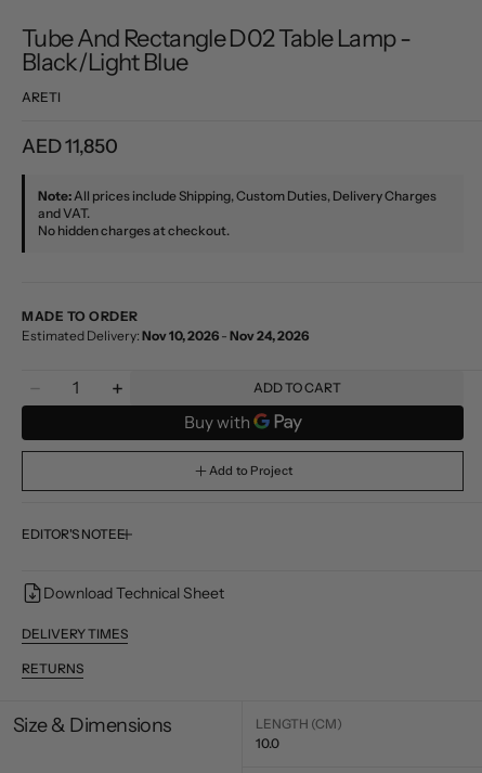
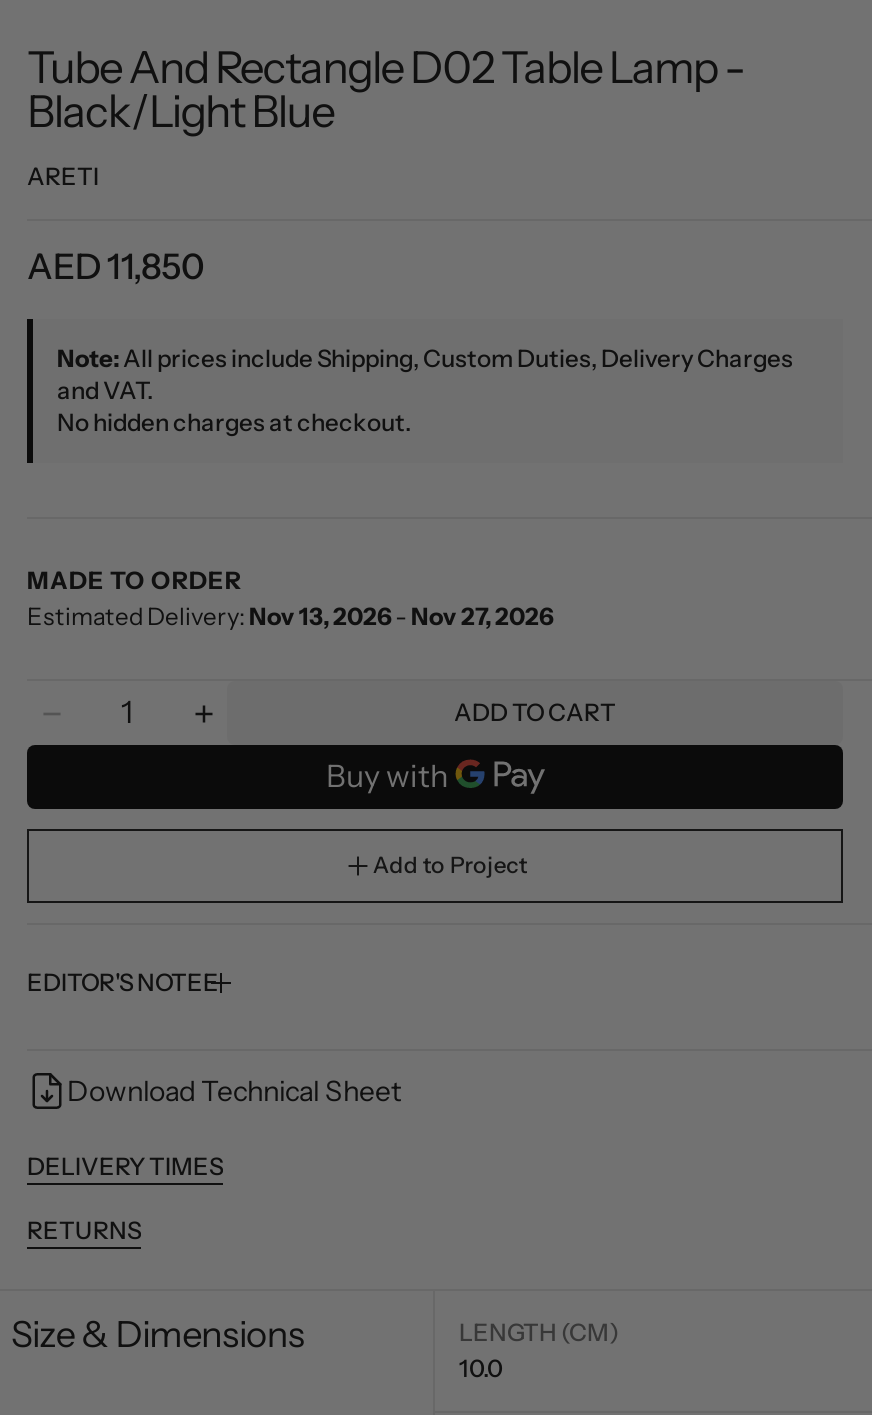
- Estimated Delivery: Nov 10, 2026 - Nov 24, 2026
+ Estimated Delivery: Nov 13, 2026 - Nov 27, 2026
